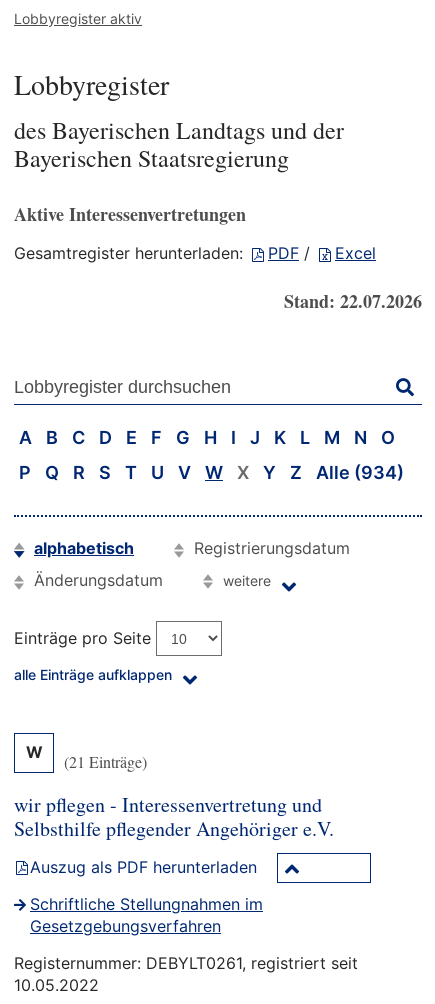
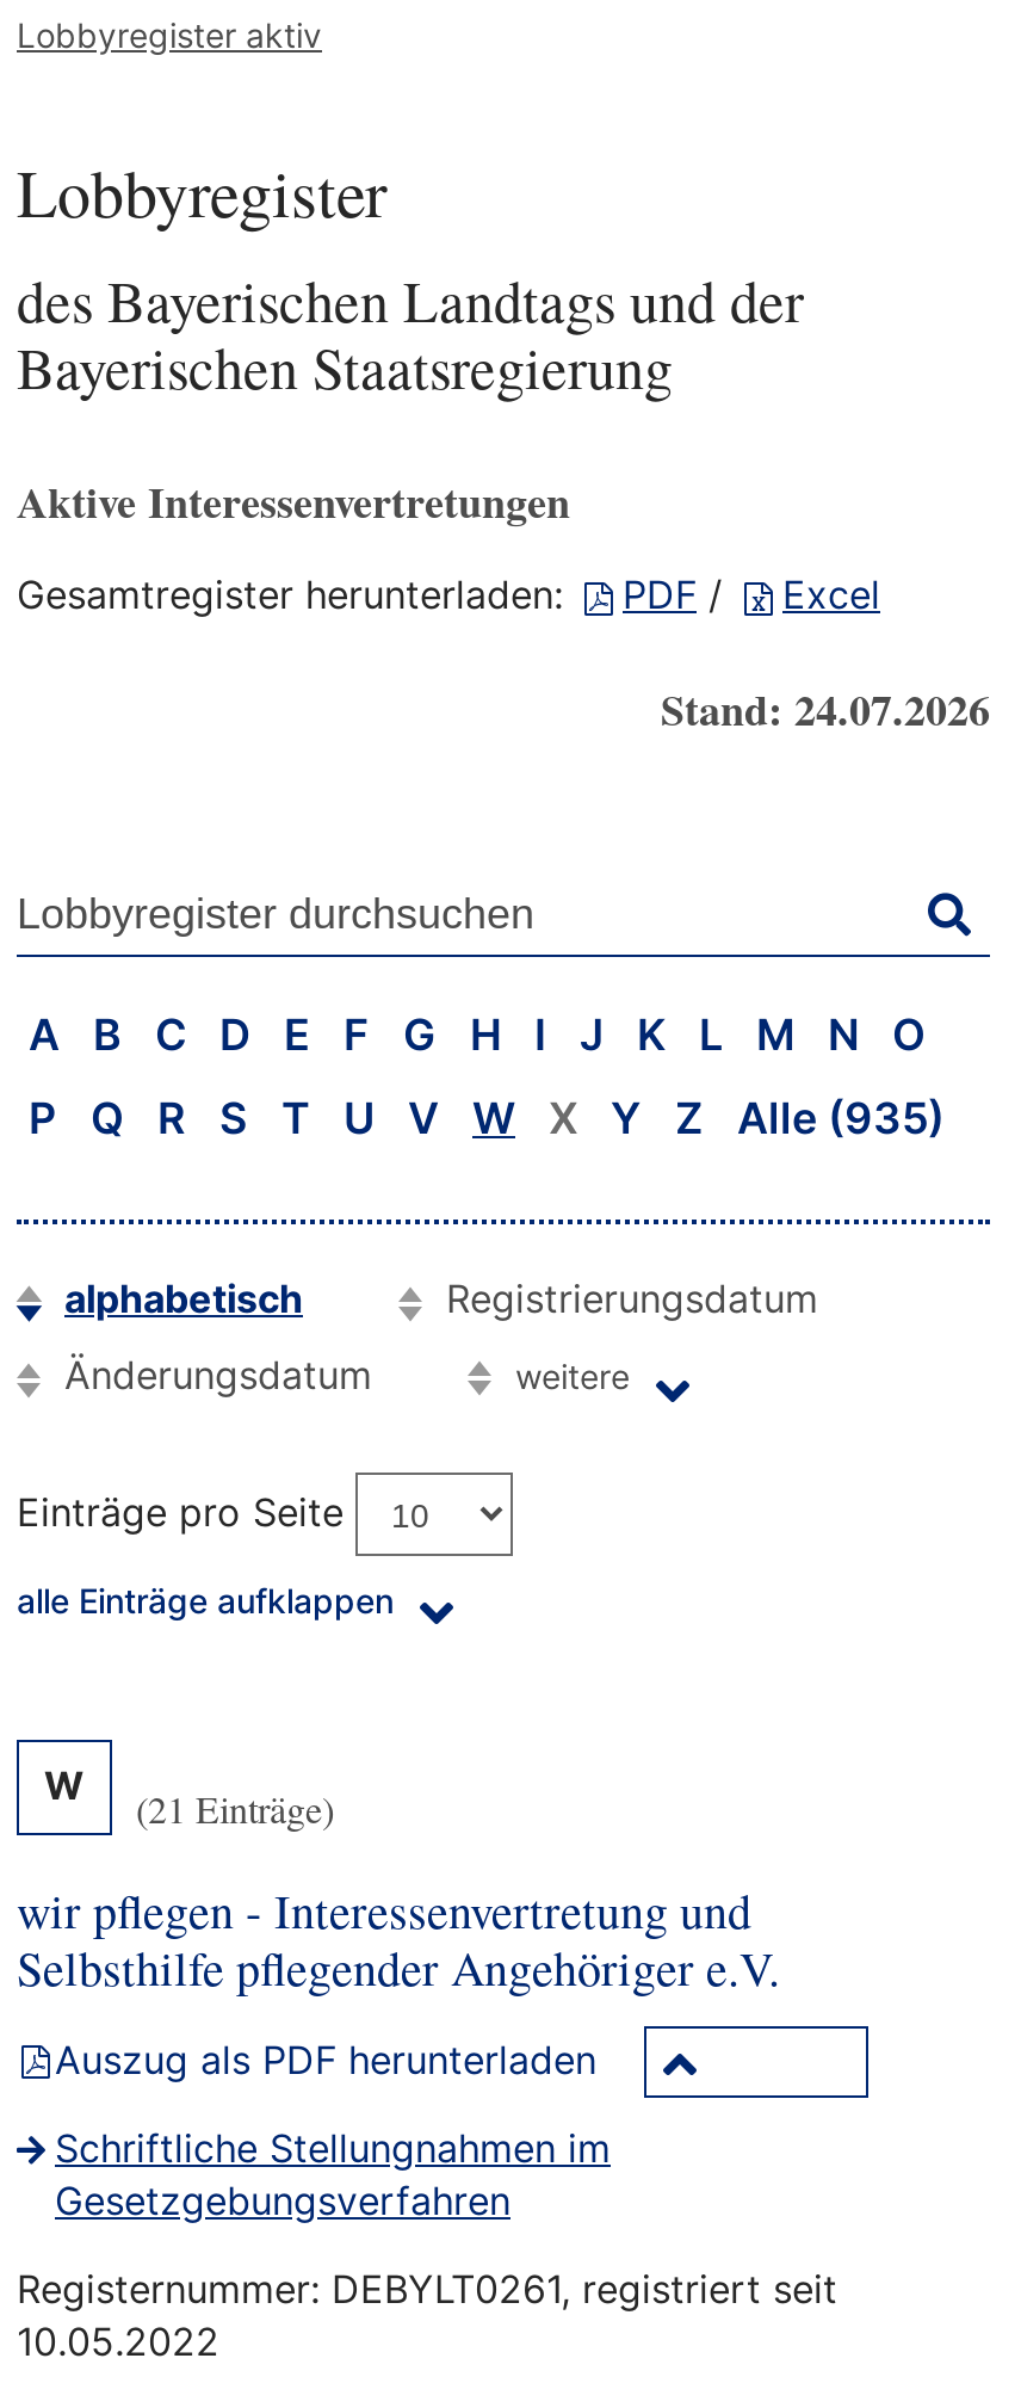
- Stand: 22.07.2026
+ Stand: 24.07.2026

- P Q R S T U V W X Y Z Alle (934)
+ P Q R S T U V W X Y Z Alle (935)
